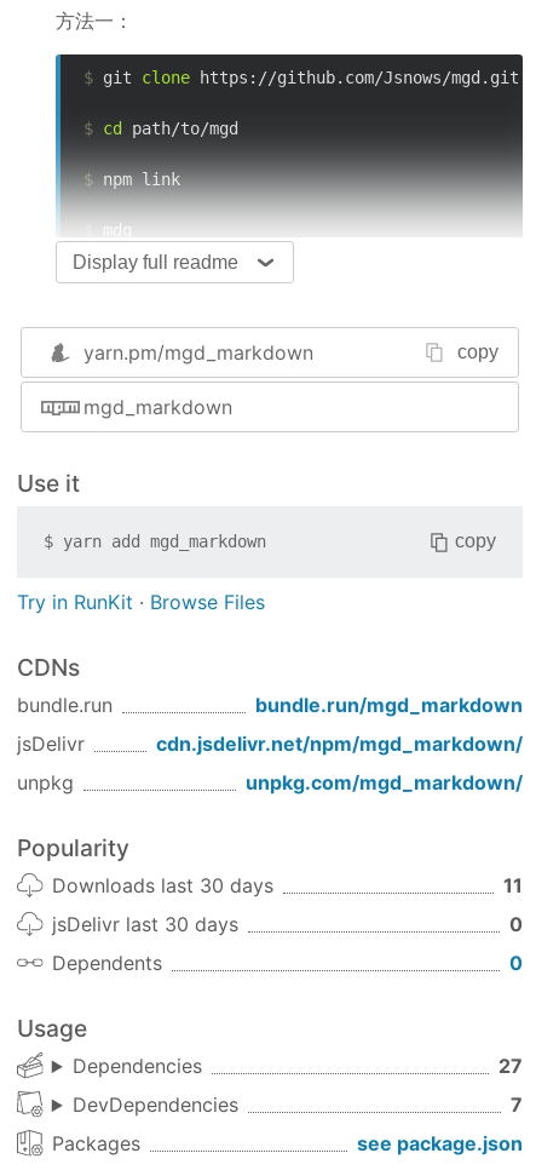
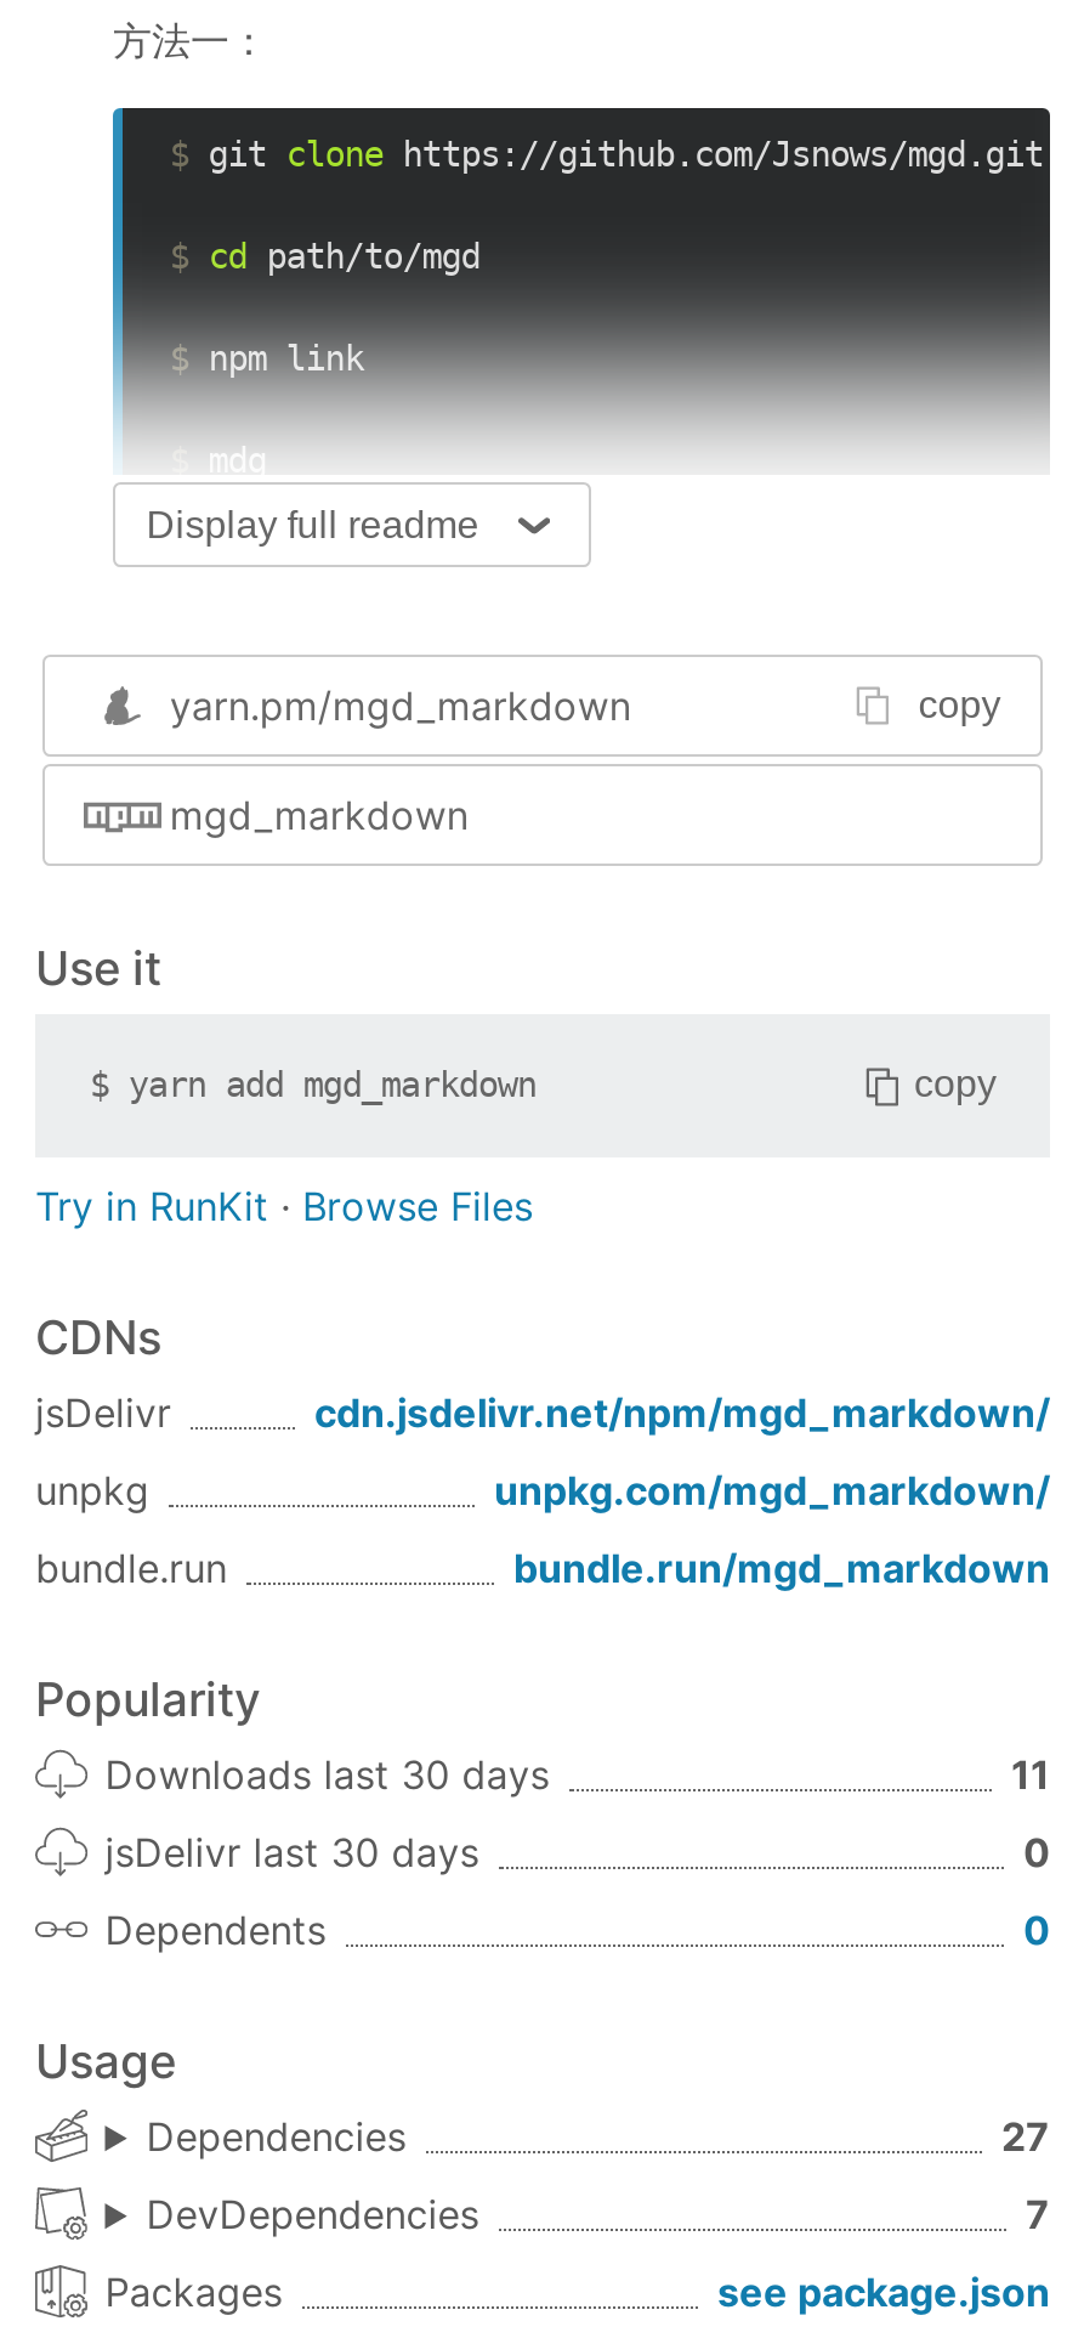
moved down: bundle.run | bundle.run/mgd_markdown

moved up: jsDelivr | cdn.jsdelivr.net/npm/mgd_markdown/ | unpkg | unpkg.com/mgd_markdown/
